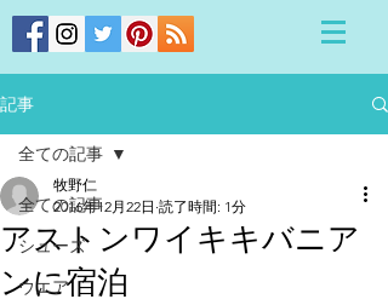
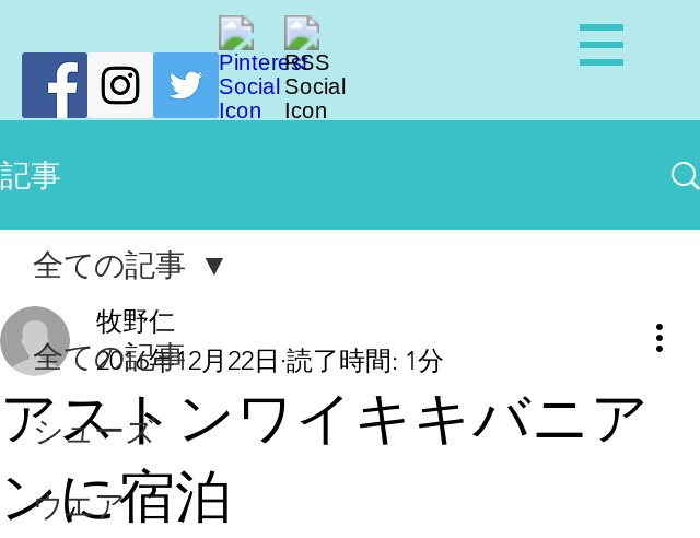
- [image]
+ [image]
